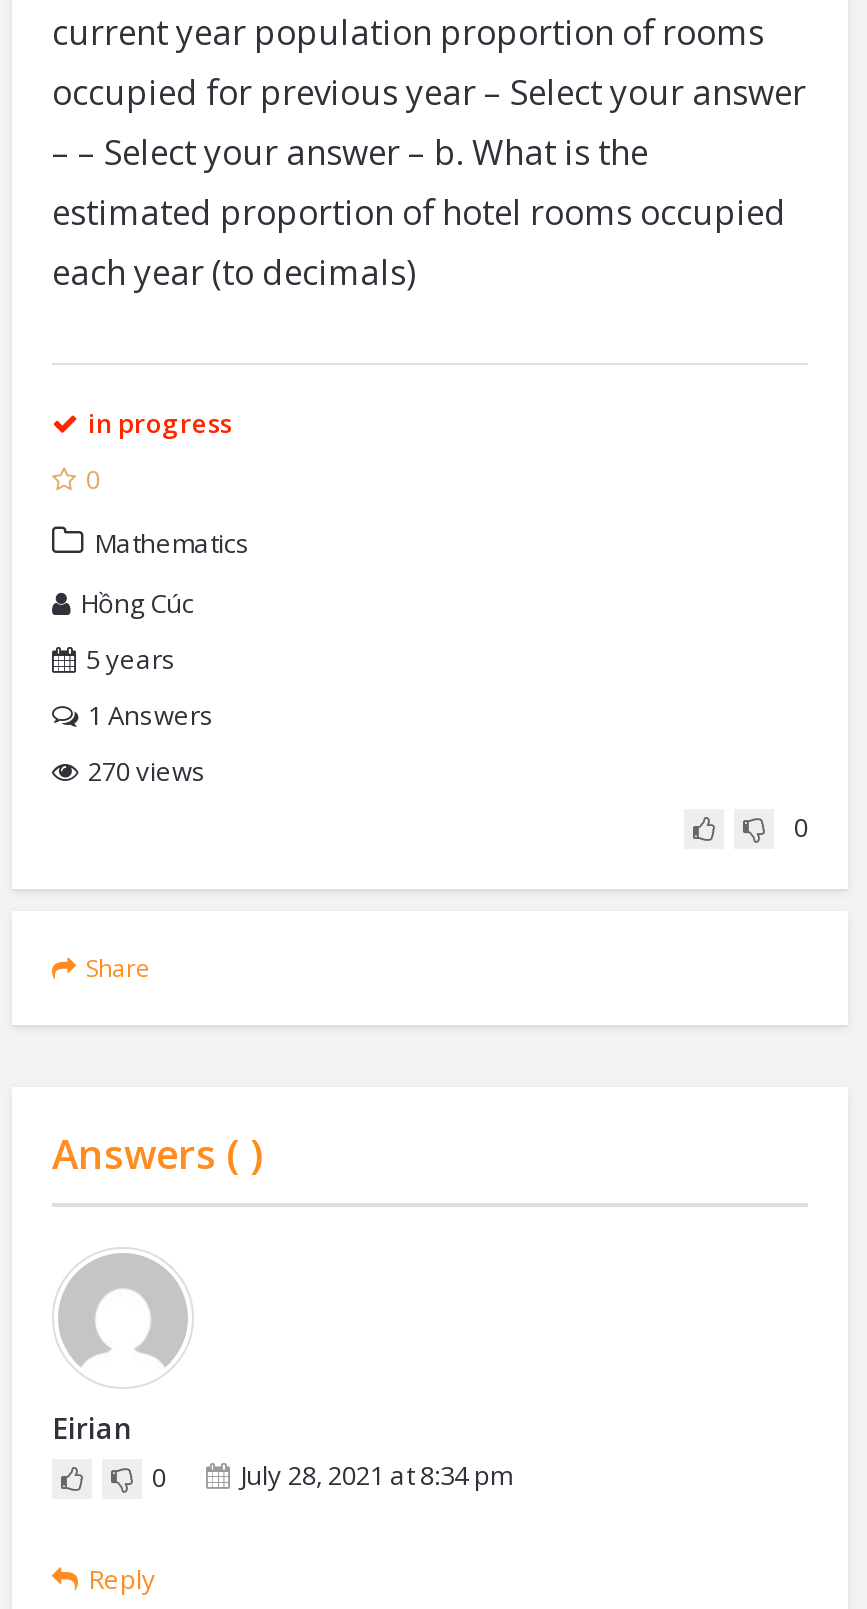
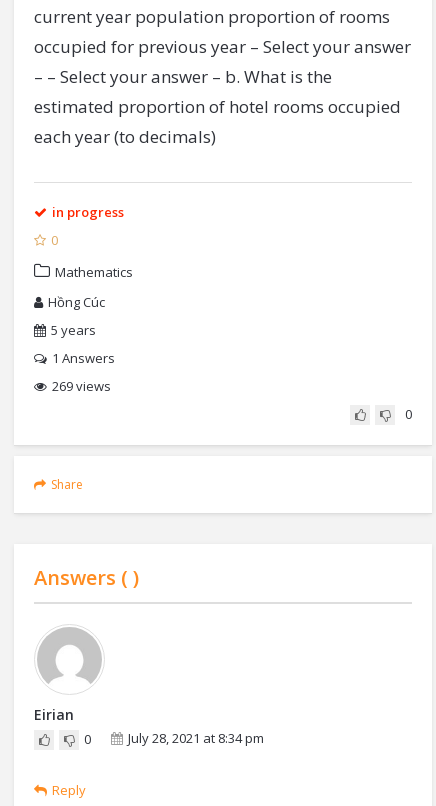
- 270 views
+ 269 views
